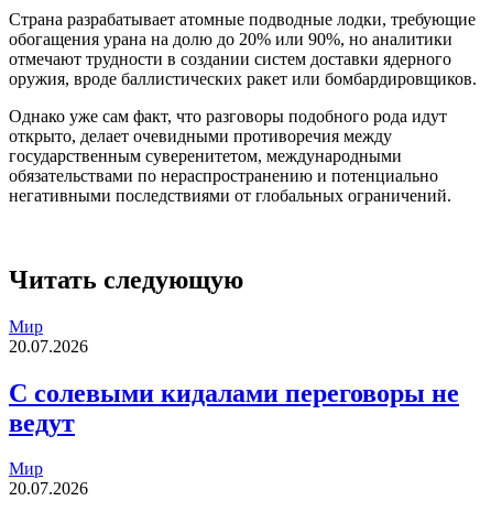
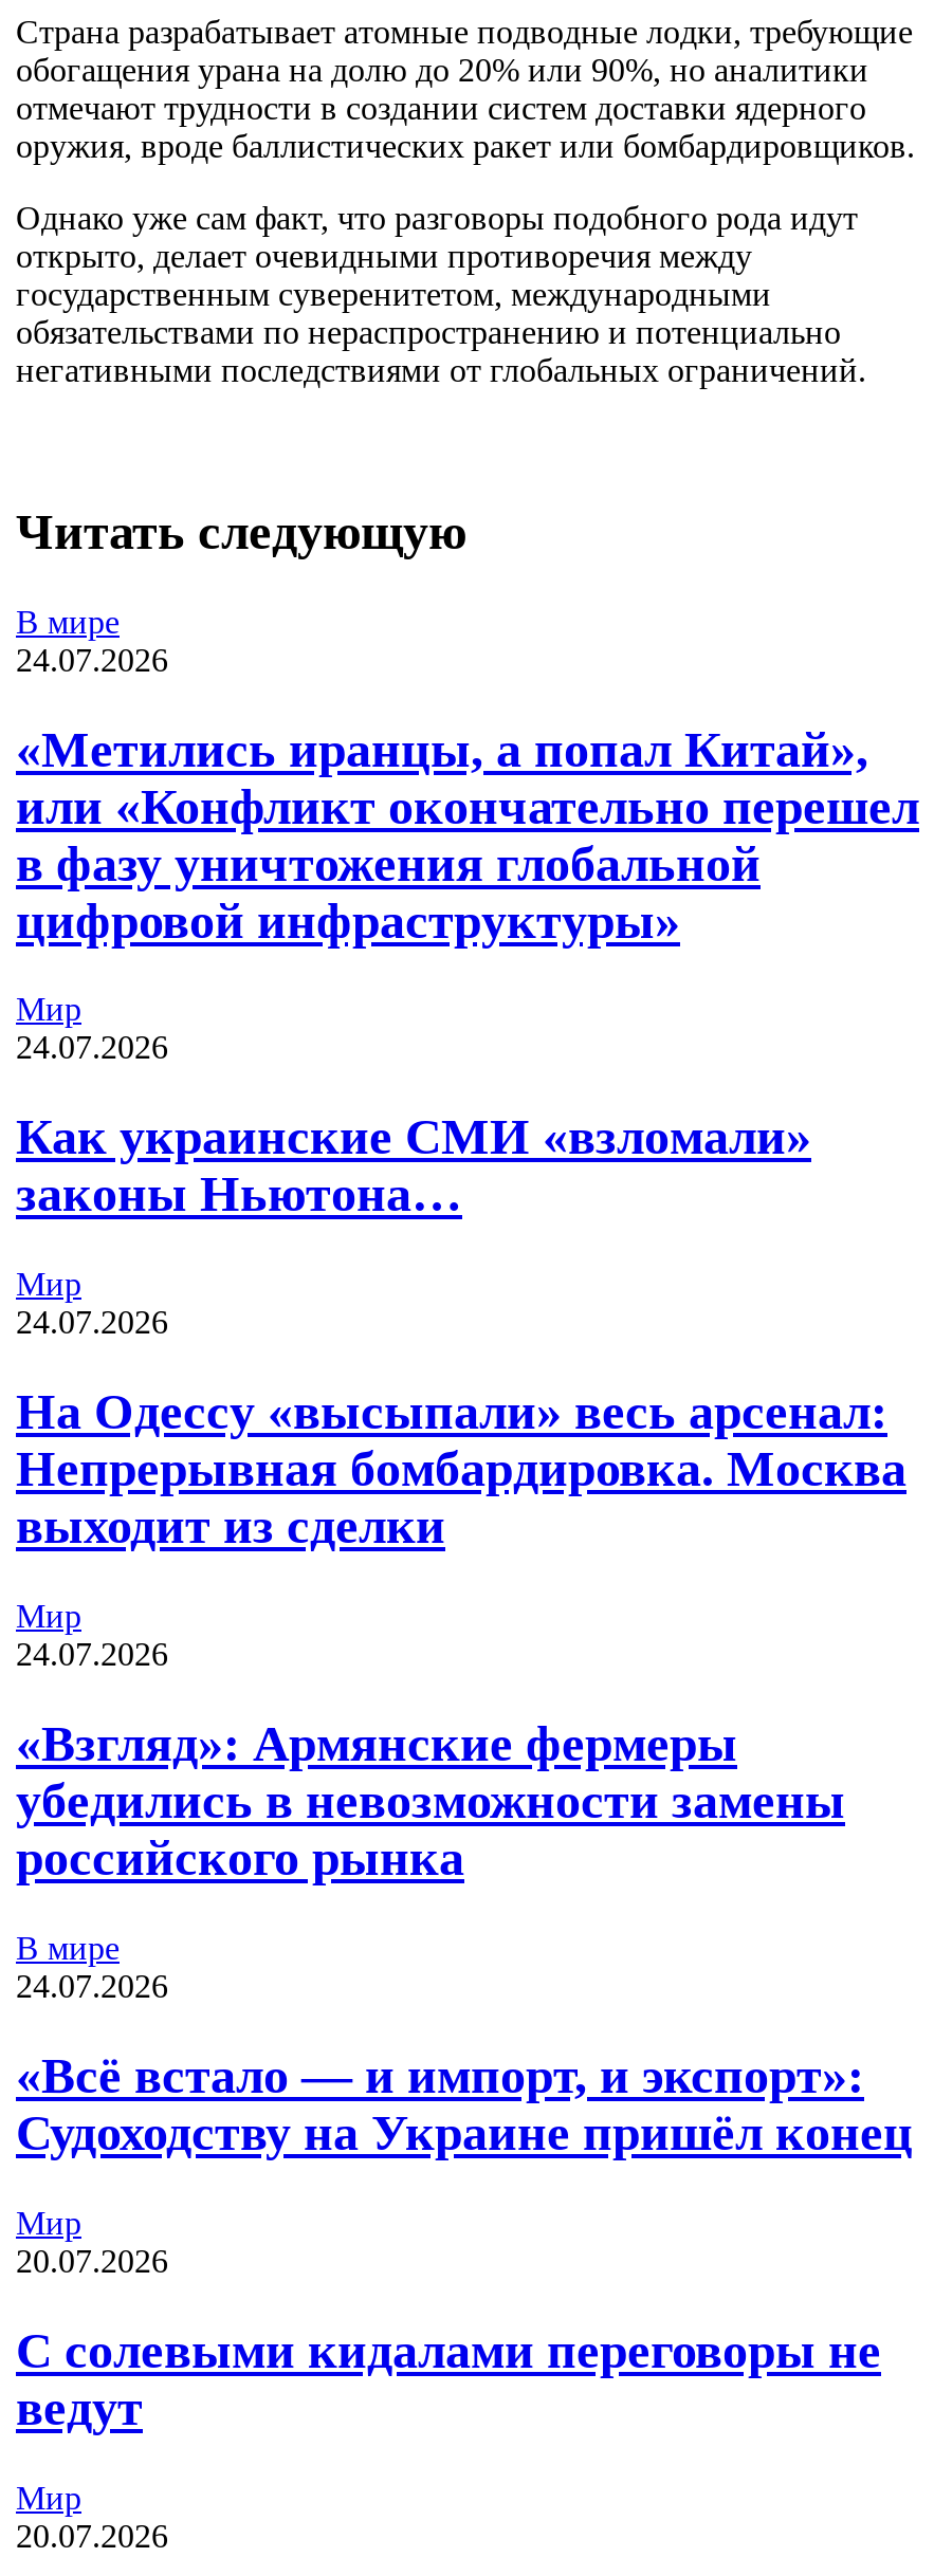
+ В мире
+ 24.07.2026
+ «Метились иранцы, а попал Китай»,
+ или «Конфликт окончательно перешел
+ в фазу уничтожения глобальной
+ цифровой инфраструктуры»
+ Мир
+ 24.07.2026
+ Как украинские СМИ «взломали»
+ законы Ньютона…
+ Мир
+ 24.07.2026
+ На Одессу «высыпали» весь арсенал:
+ Непрерывная бомбардировка. Москва
+ выходит из сделки
+ Мир
+ 24.07.2026
+ «Взгляд»: Армянские фермеры
+ убедились в невозможности замены
+ российского рынка
+ В мире
+ 24.07.2026
+ «Всё встало — и импорт, и экспорт»:
+ Судоходству на Украине пришёл конец
